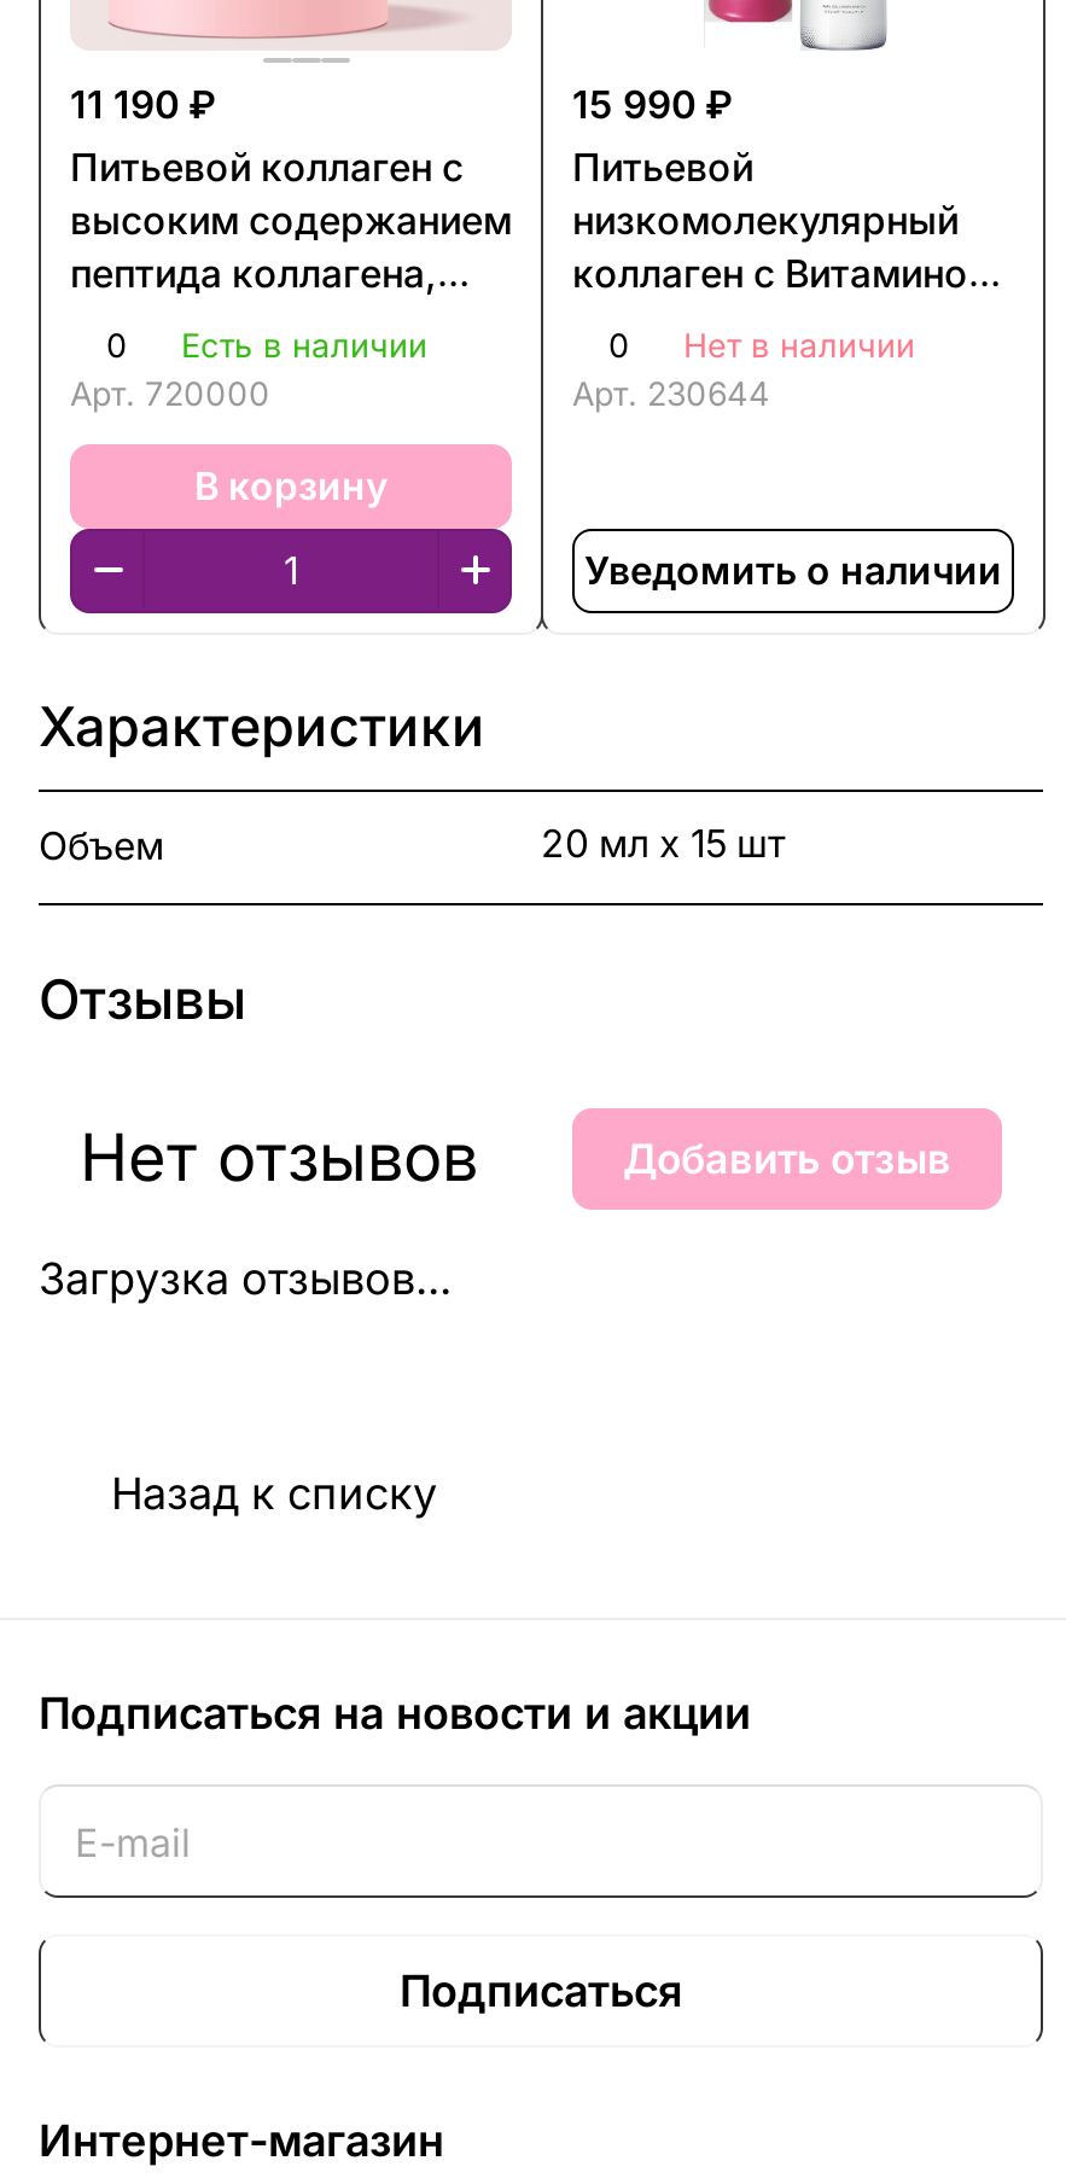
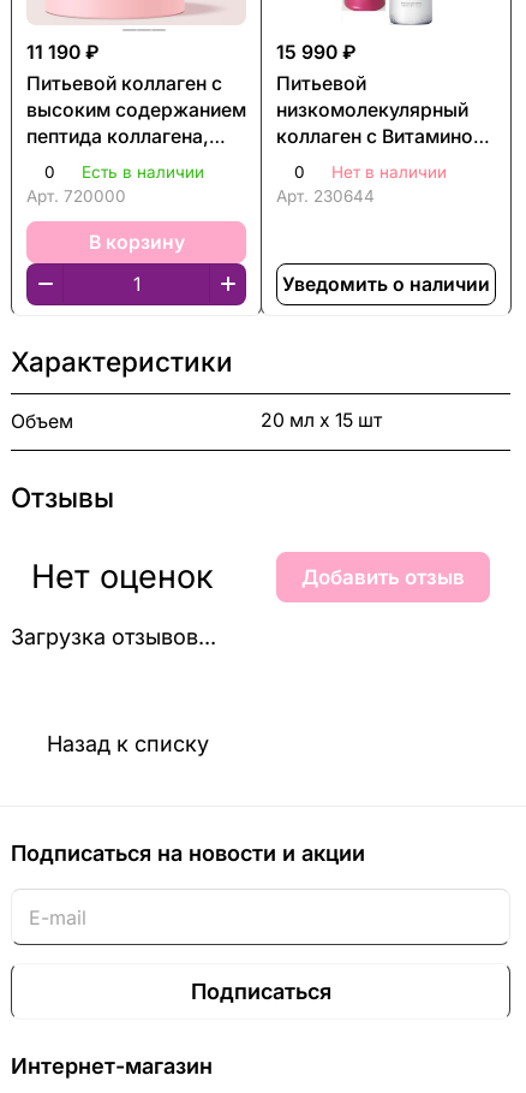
- Нет отзывов
+ Нет оценок
